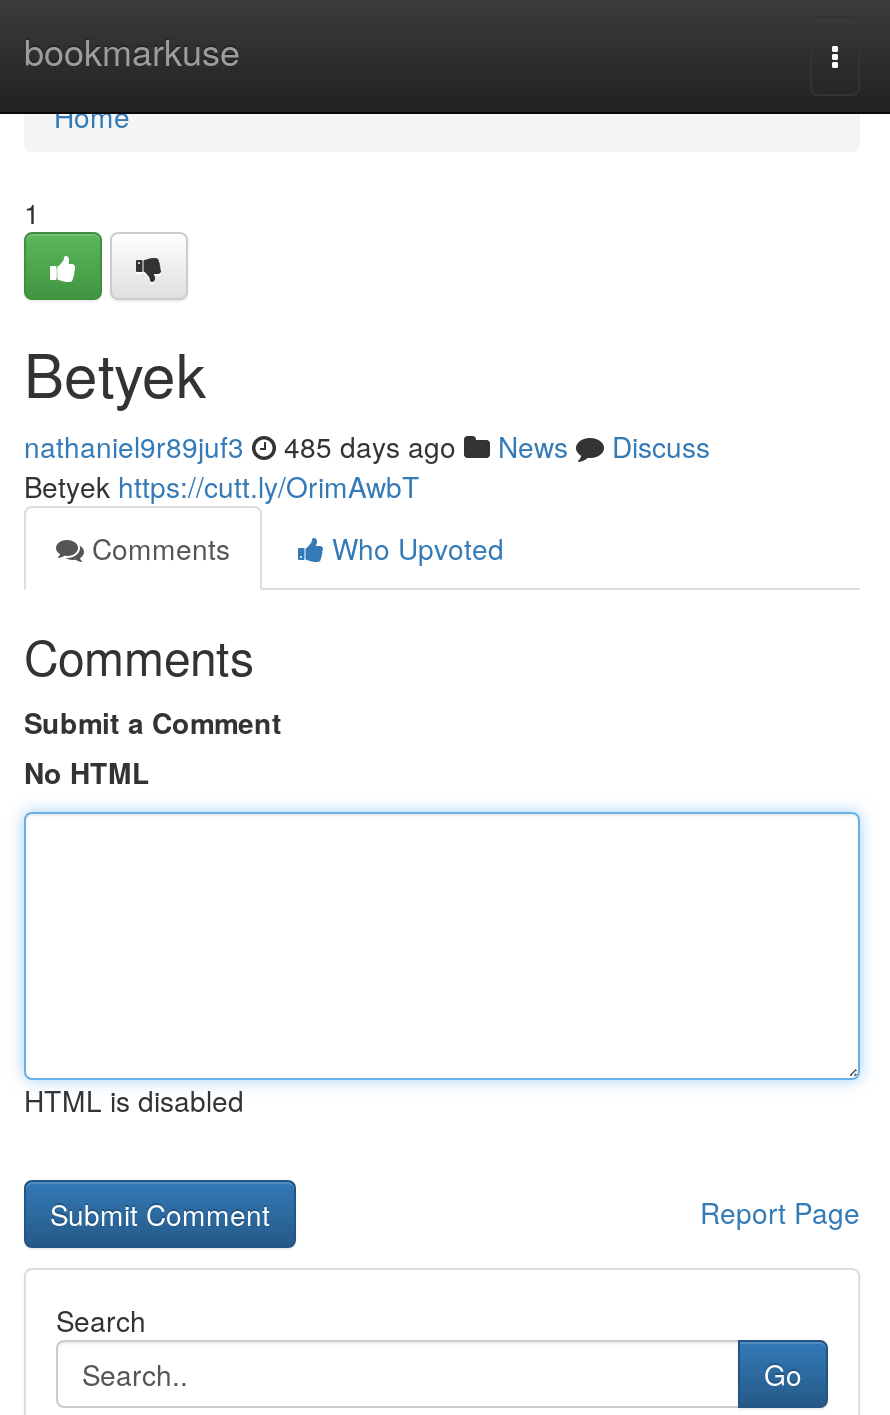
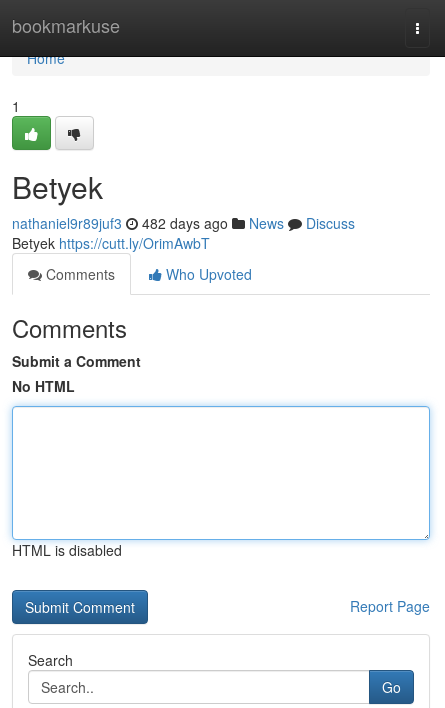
- nathaniel9r89juf3 485 days ago News Discuss
+ nathaniel9r89juf3 482 days ago News Discuss
